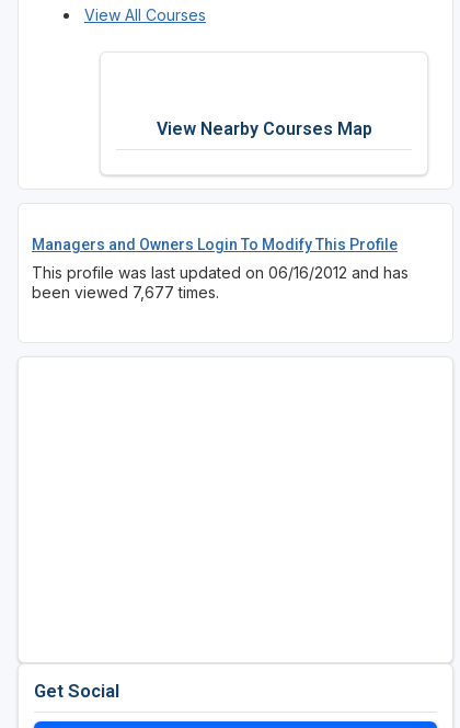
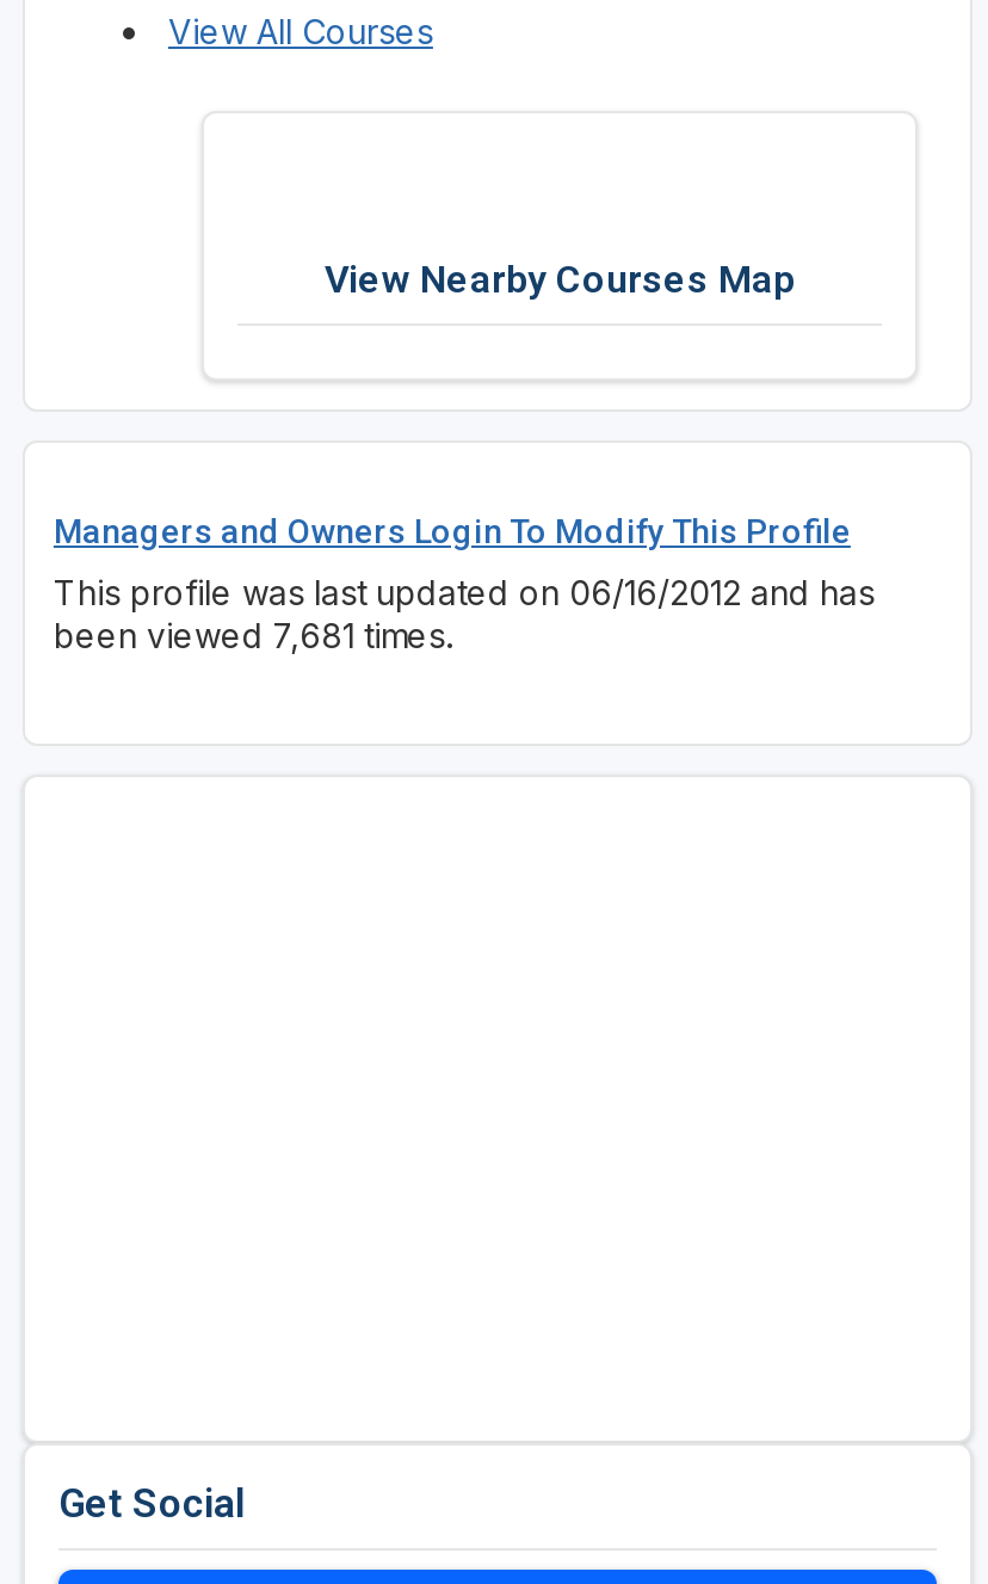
- been viewed 7,677 times.
+ been viewed 7,681 times.
